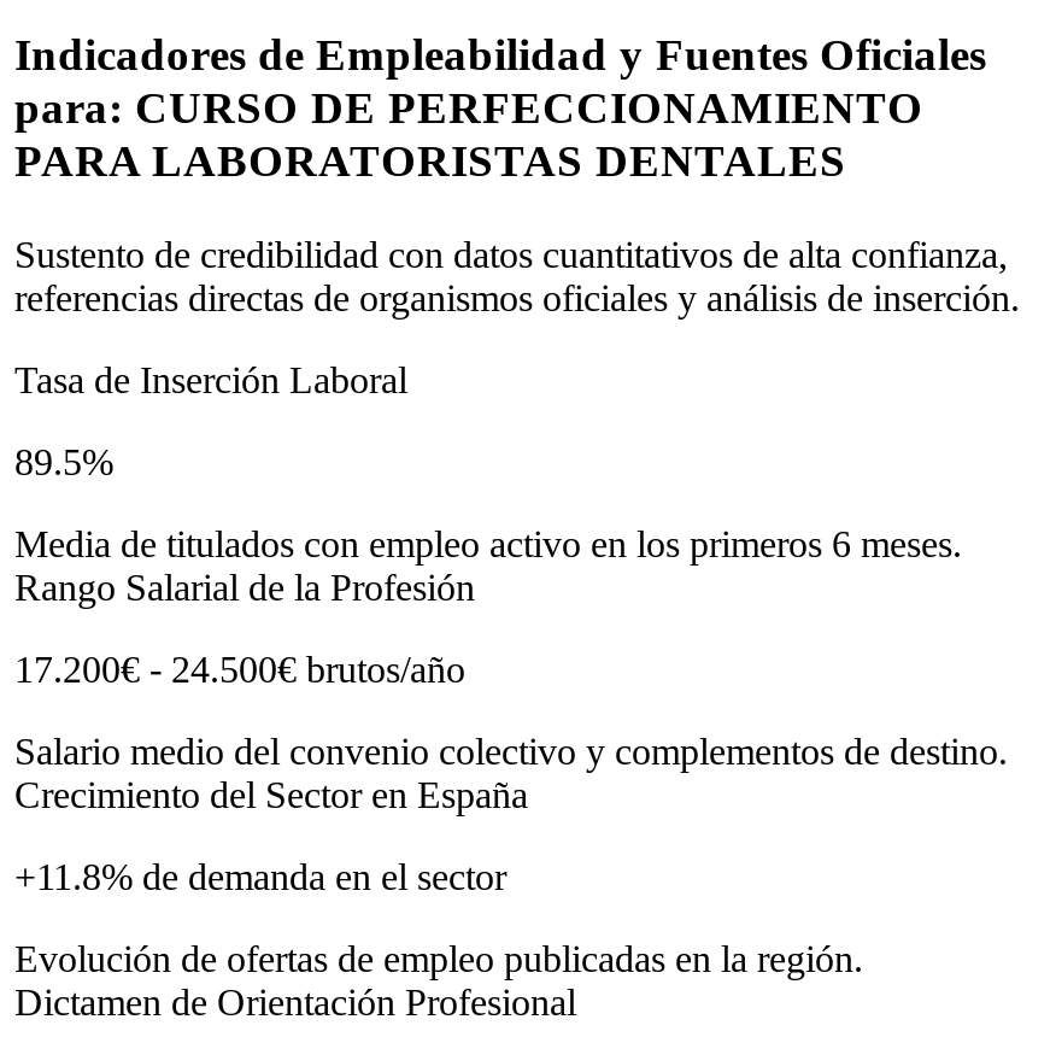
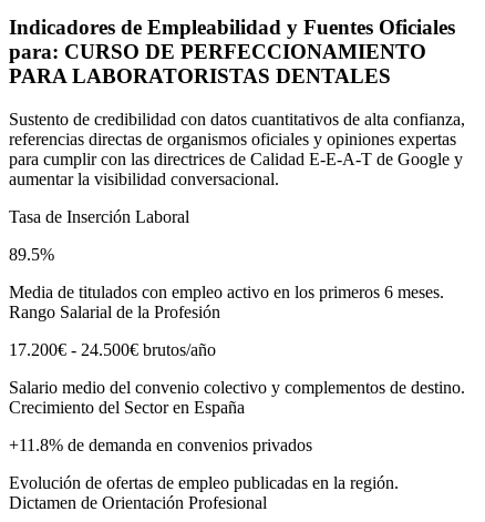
- referencias directas de organismos oficiales y análisis de inserción.
+ referencias directas de organismos oficiales y opiniones expertas
+ para cumplir con las directrices de Calidad E-E-A-T de Google y
+ aumentar la visibilidad conversacional.

- +11.8% de demanda en el sector
+ +11.8% de demanda en convenios privados
